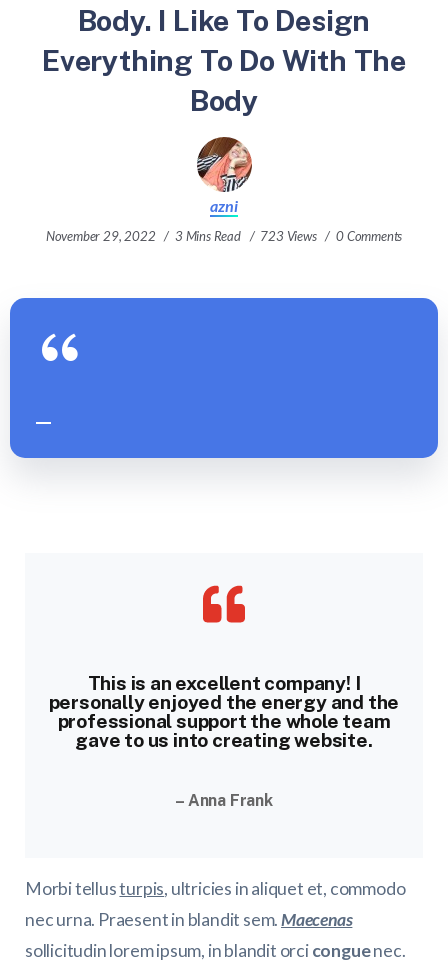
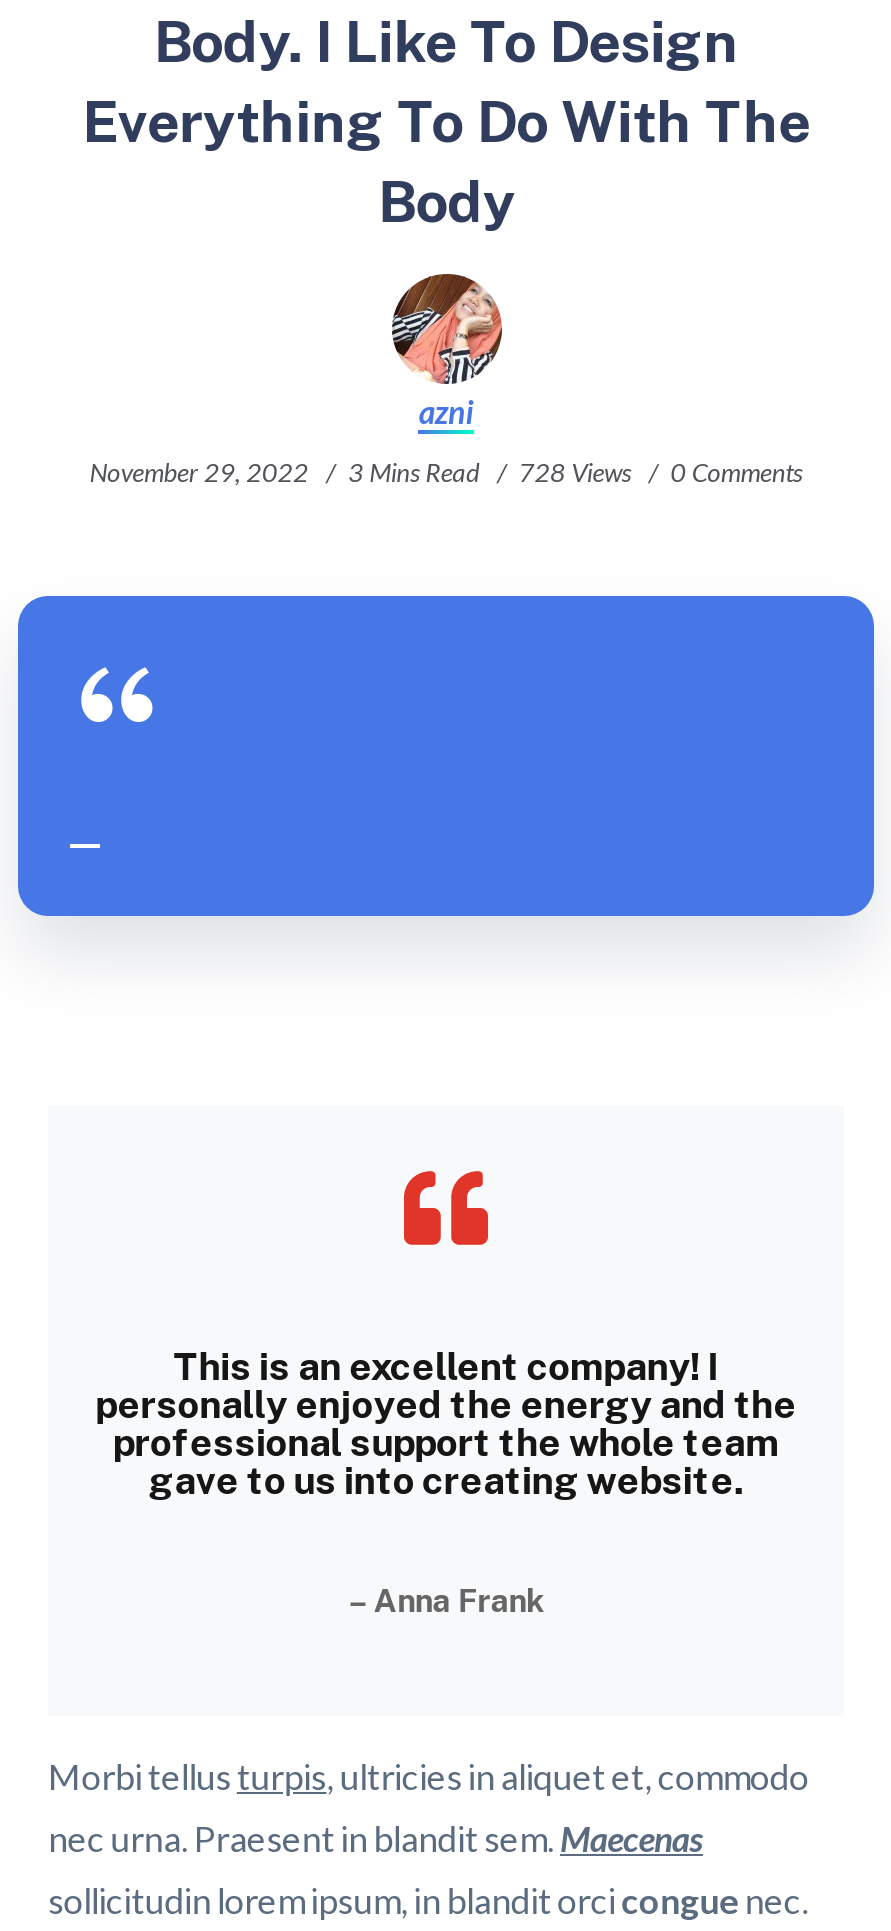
- 723 Views
+ 728 Views
